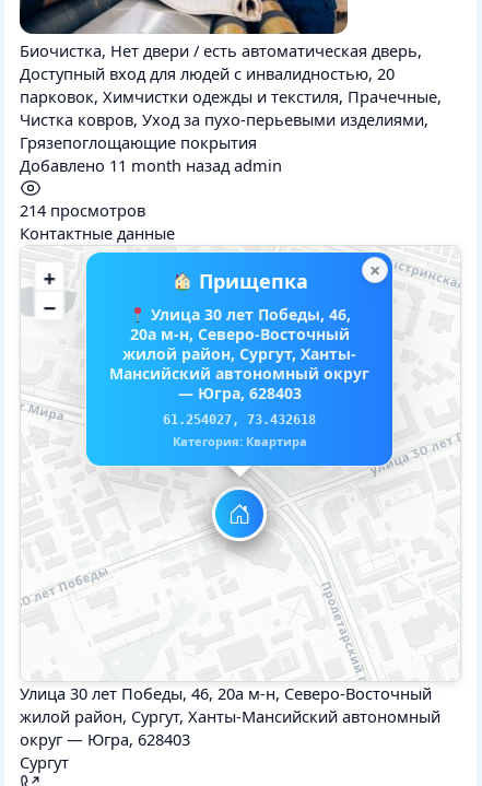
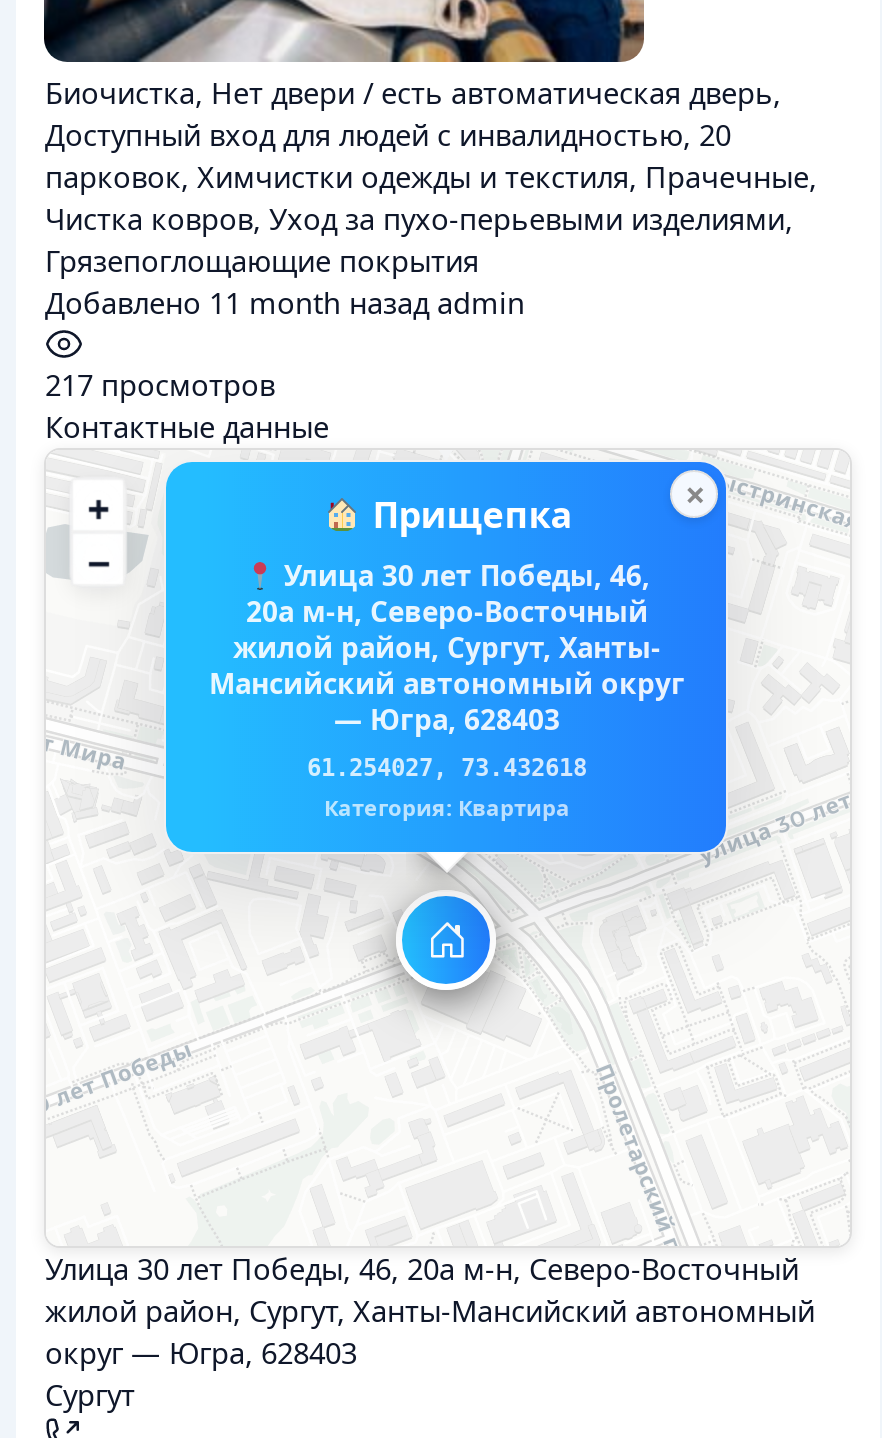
- 214 просмотров
+ 217 просмотров
